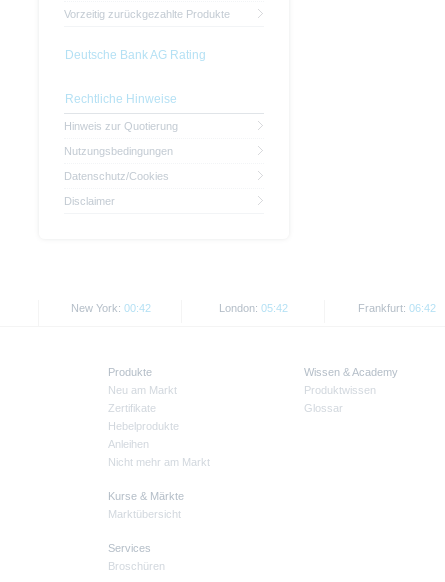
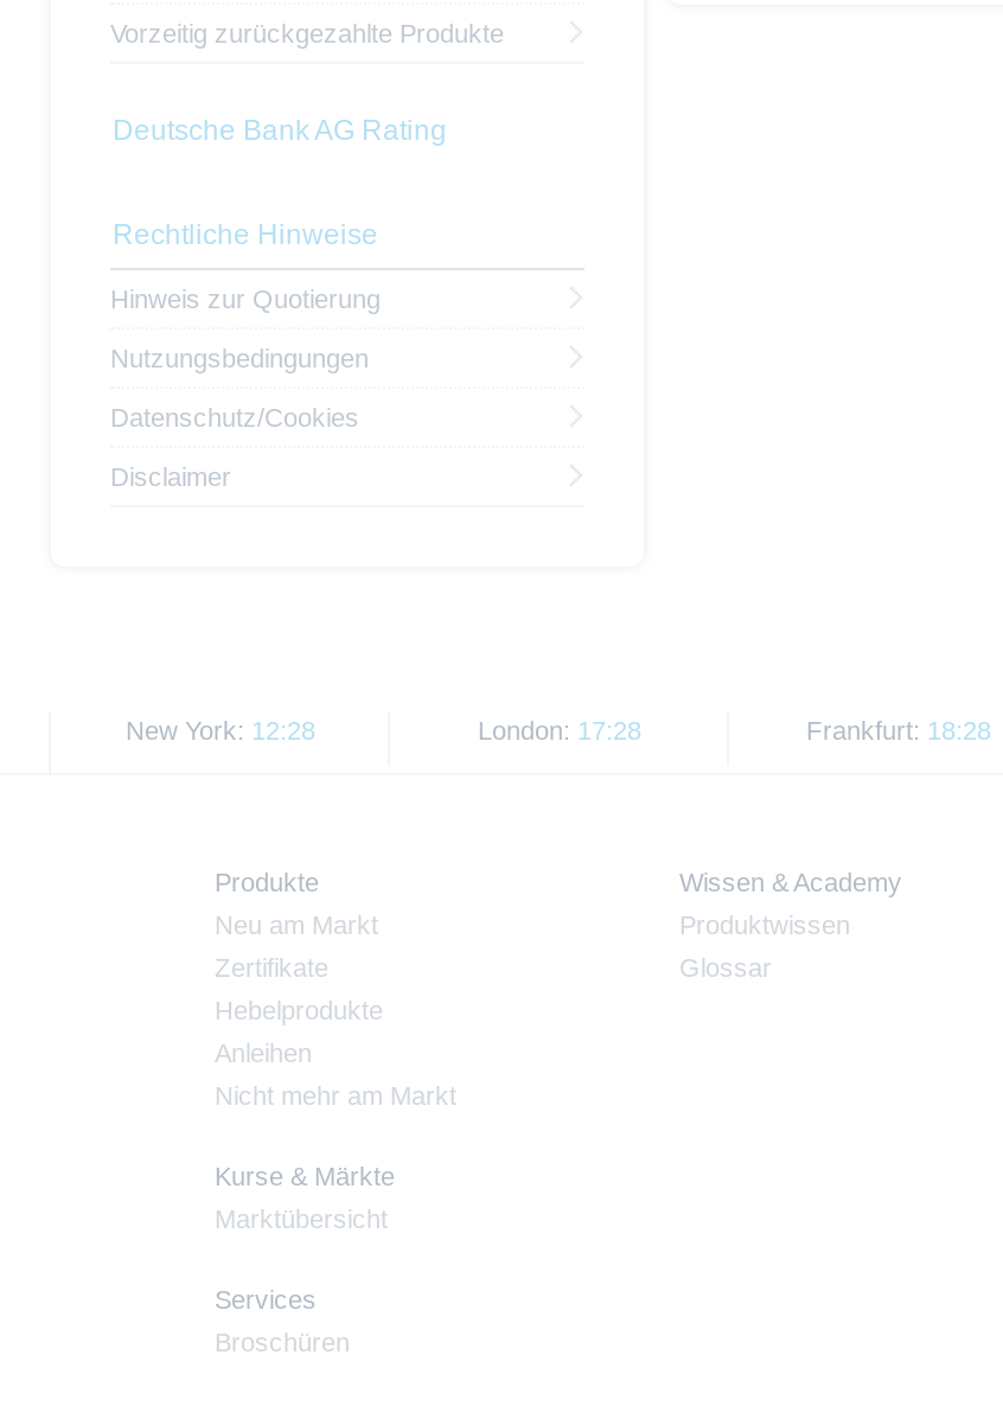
- New York: 00:42
+ New York: 12:28

- London: 05:42
+ London: 17:28

- Frankfurt: 06:42
+ Frankfurt: 18:28
